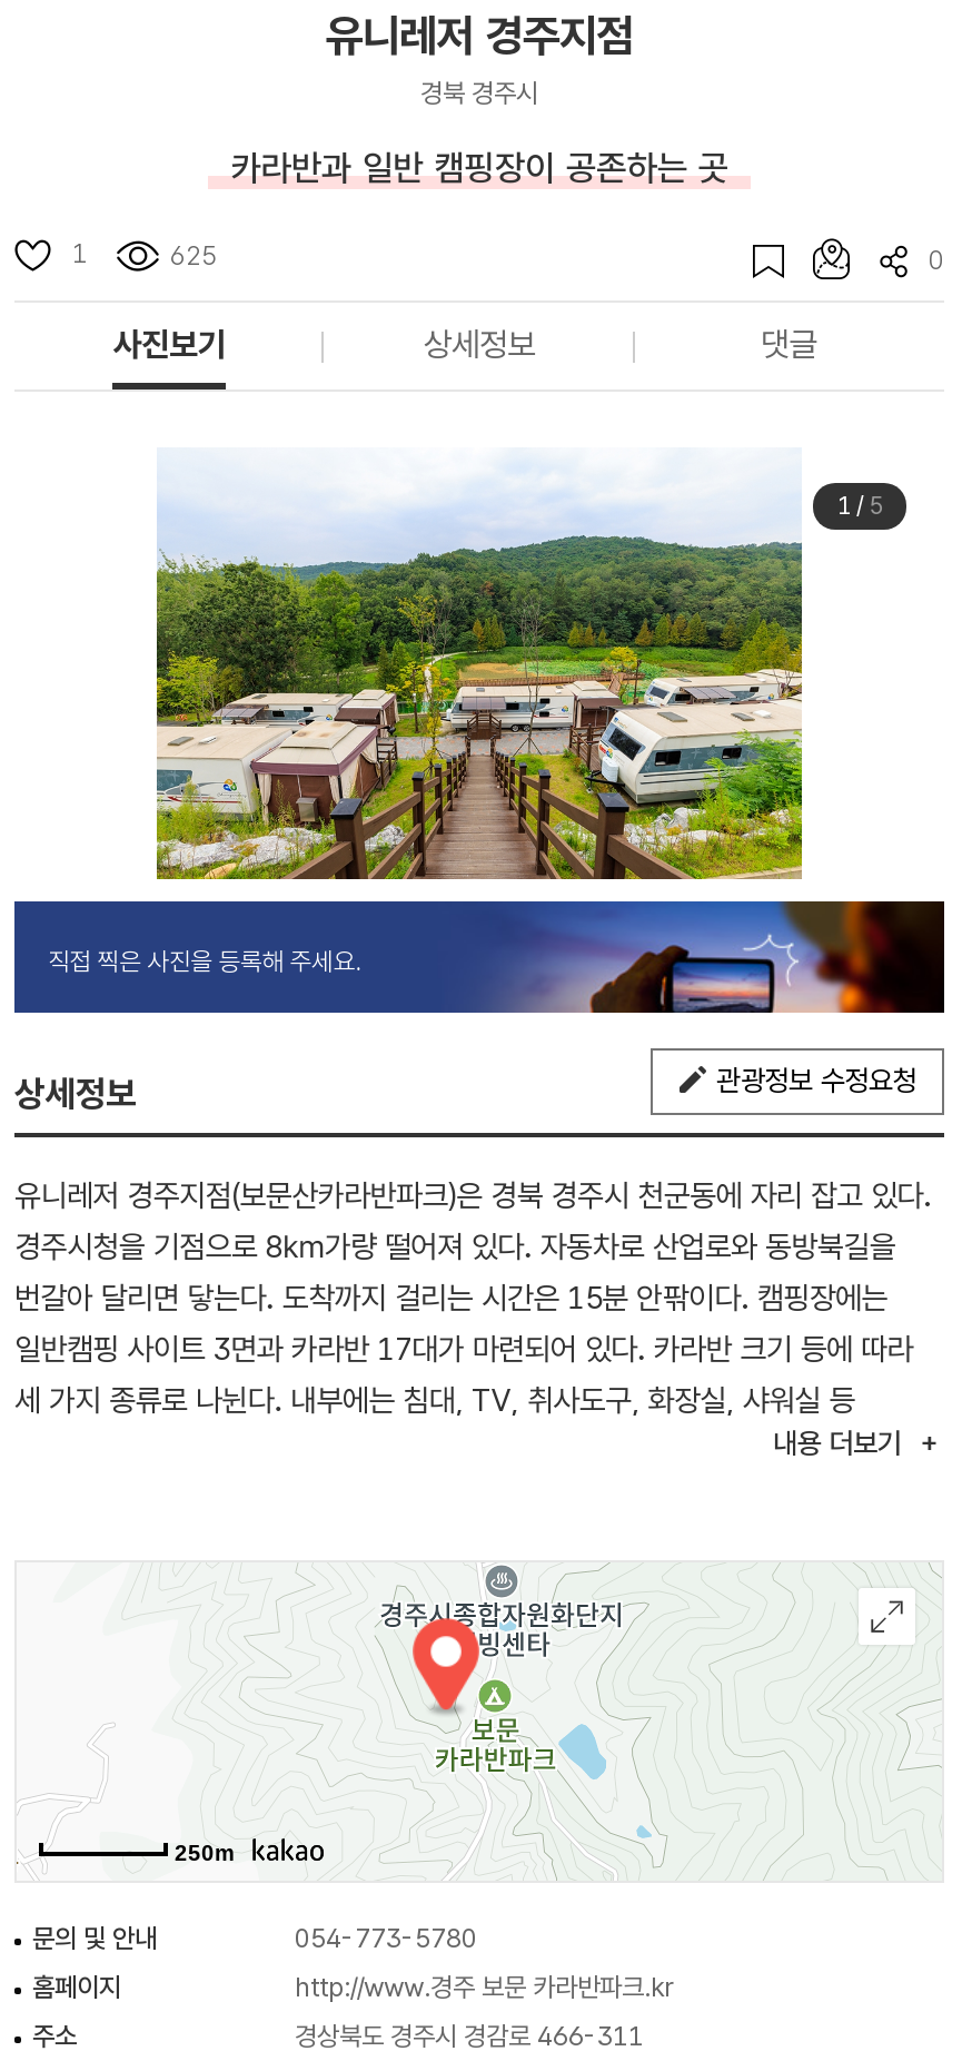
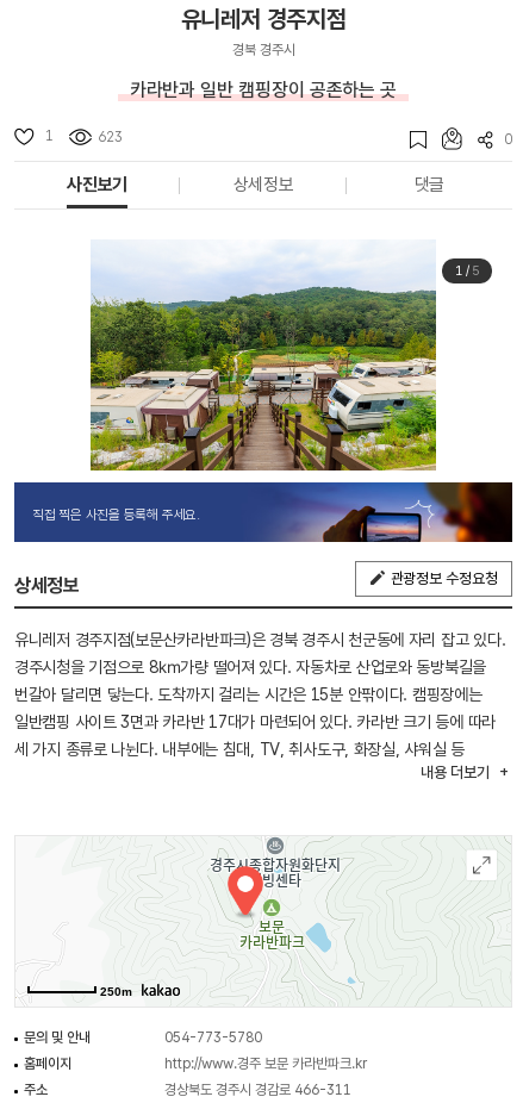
- 625
+ 623
